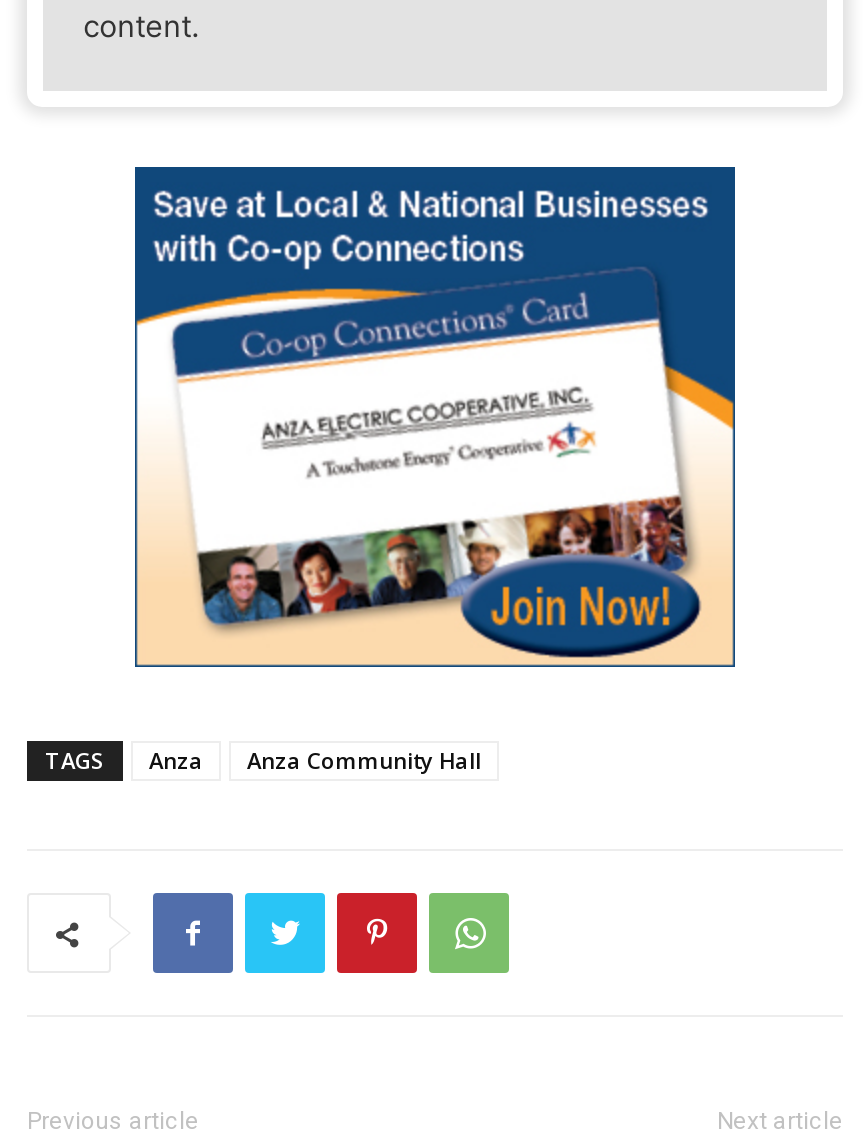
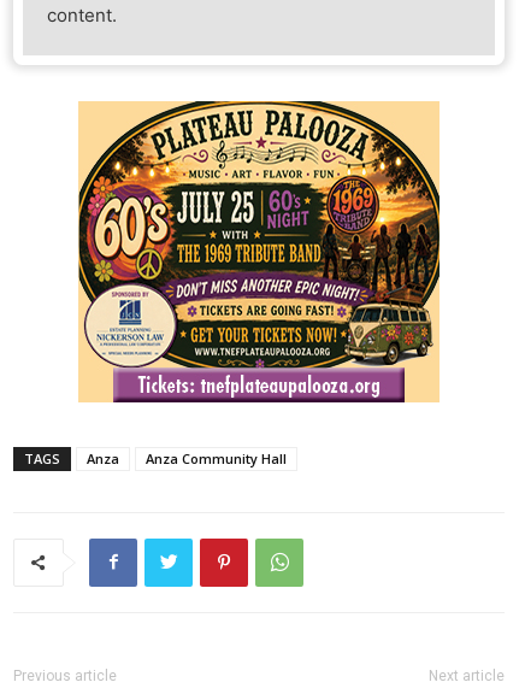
- [image]
+ [image]
